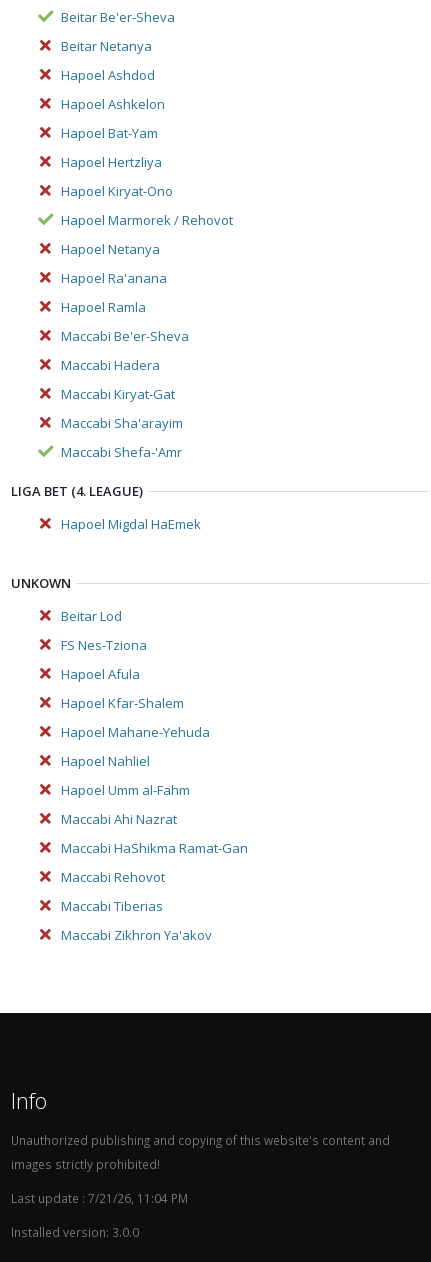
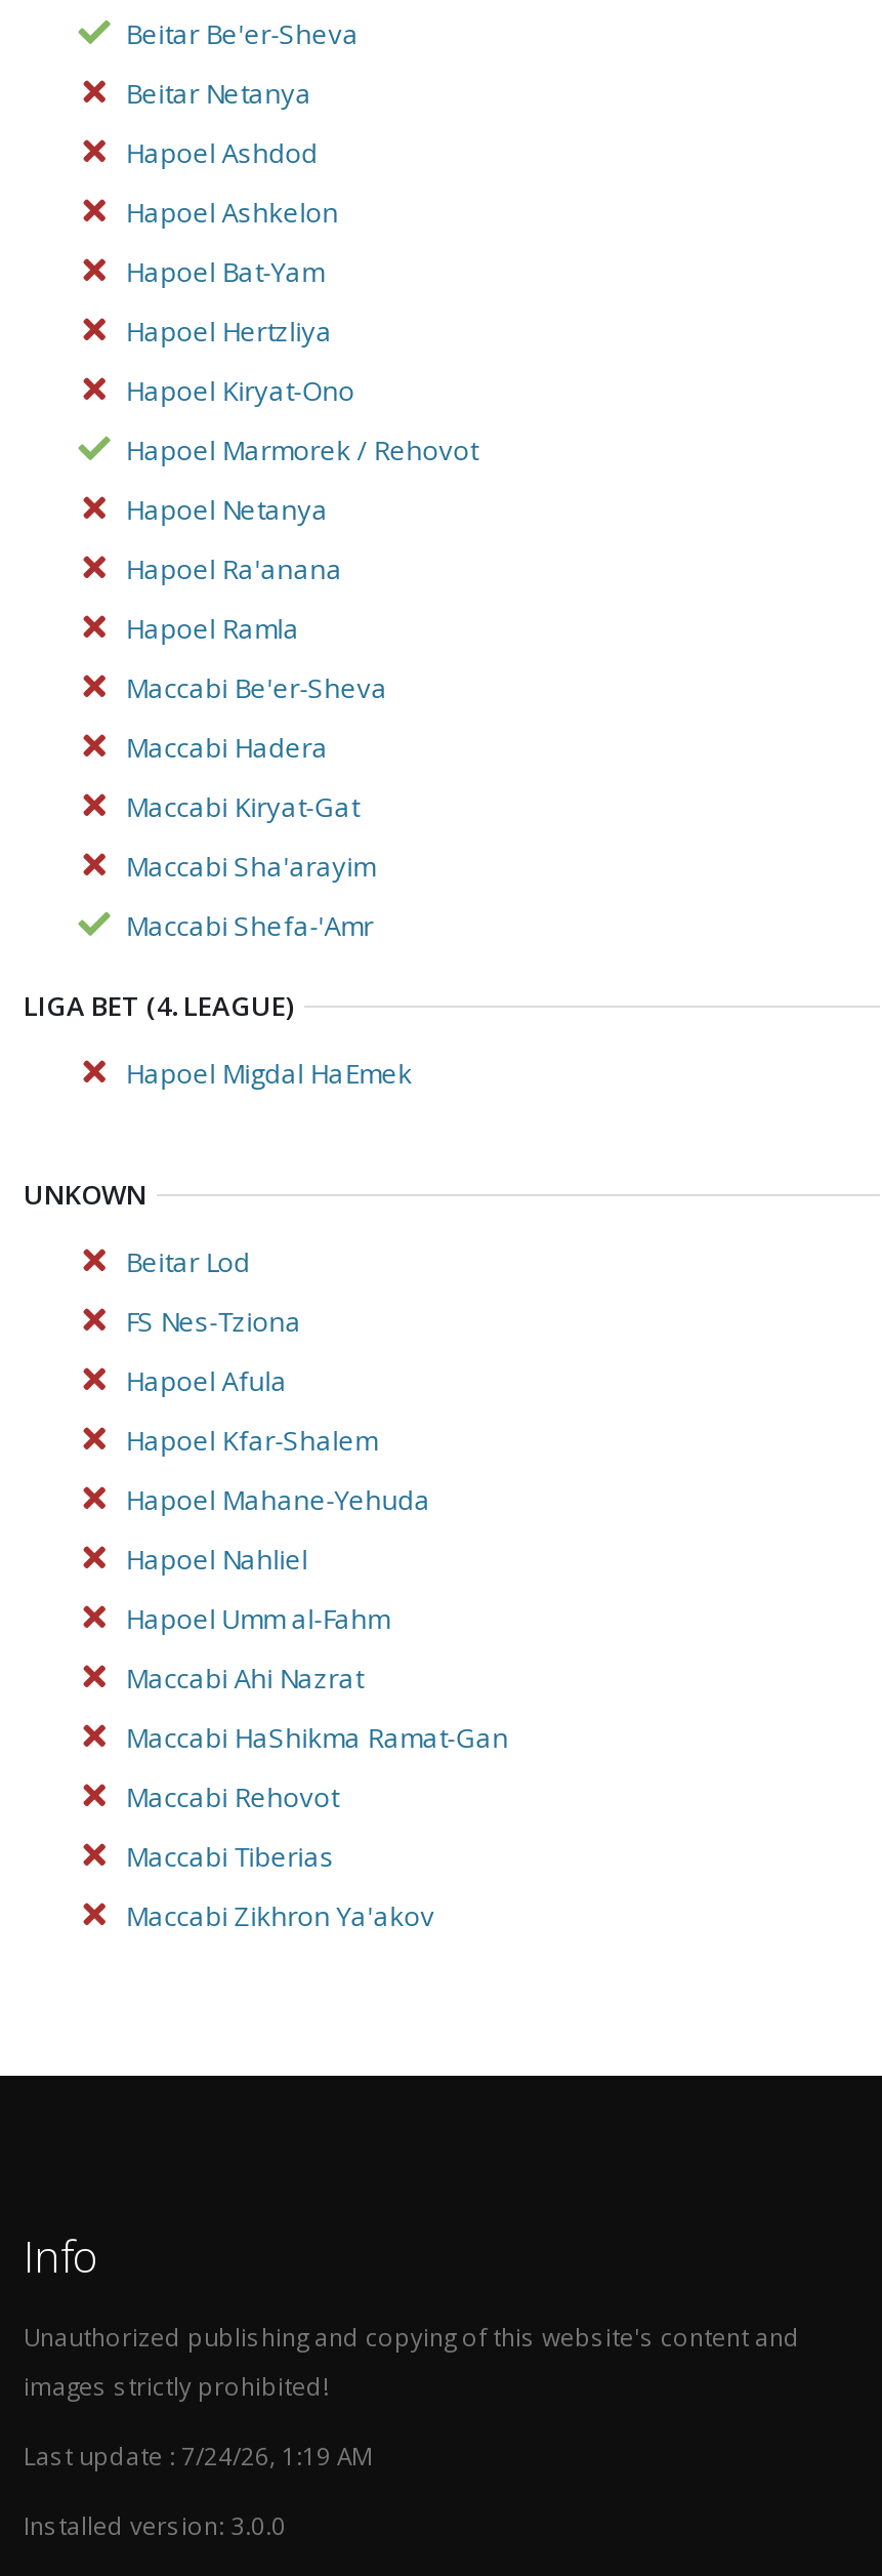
- Last update : 7/21/26, 11:04 PM
+ Last update : 7/24/26, 1:19 AM
